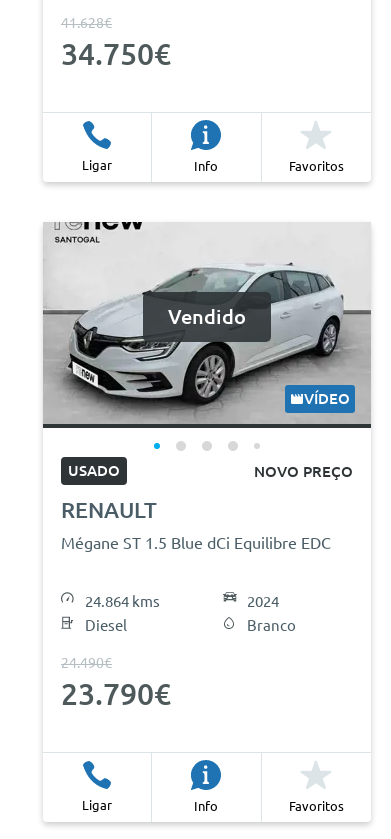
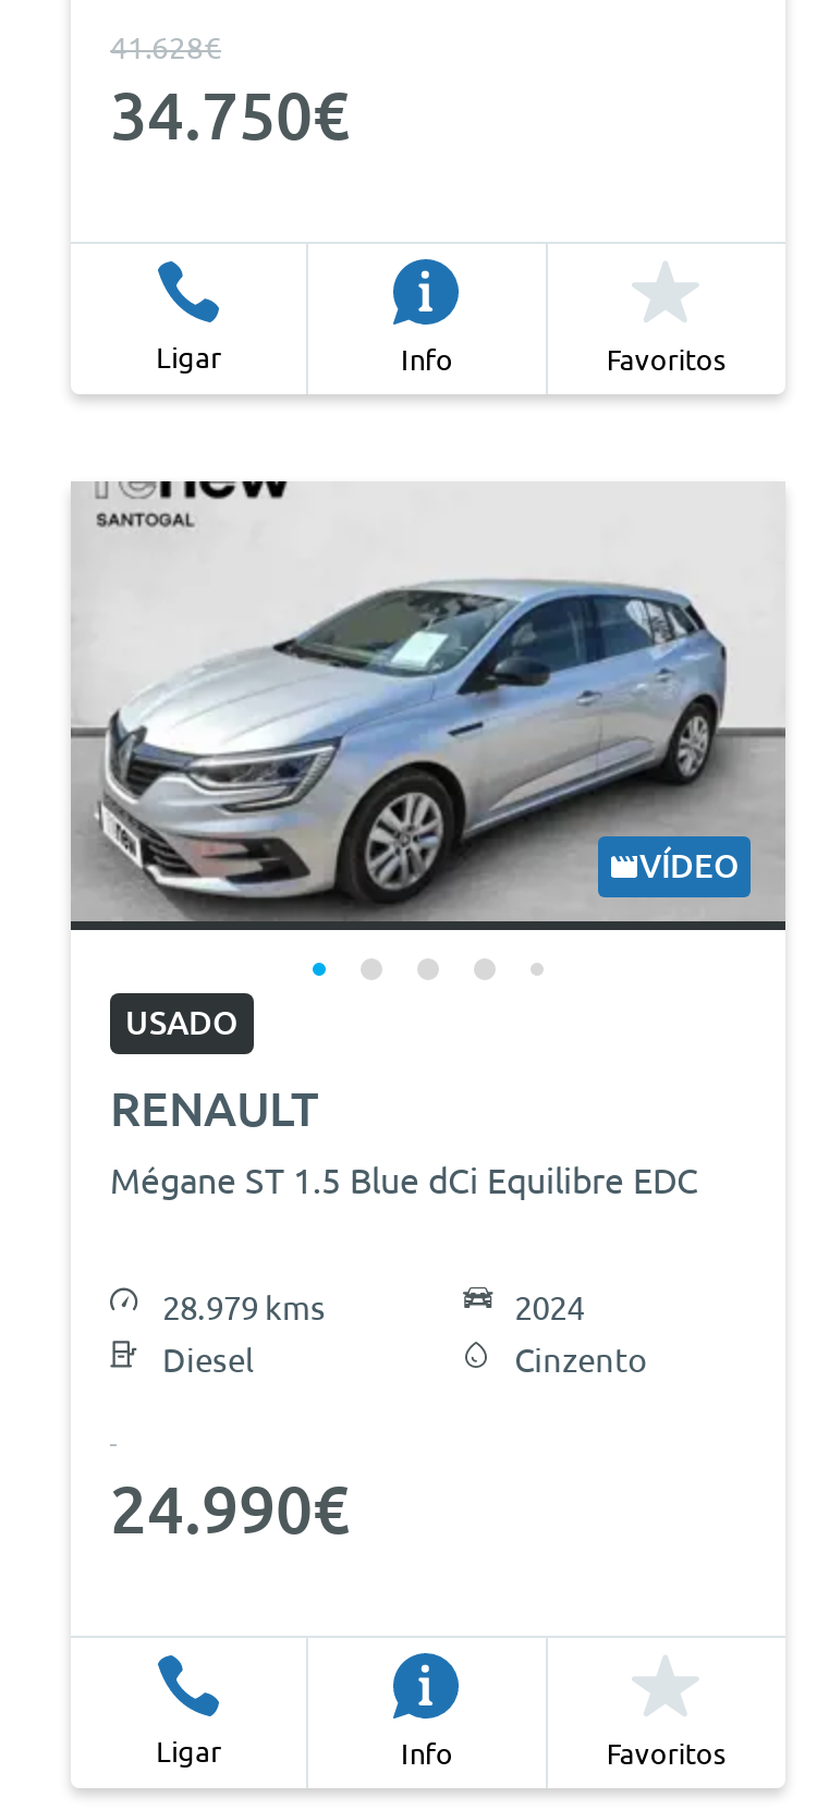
- [image]
+ [image]

- Vendido

- NOVO PREÇO

- 24.864 kms
+ 28.979 kms

- Branco
+ Cinzento

- 24.490€
- 23.790€
+ 24.990€
